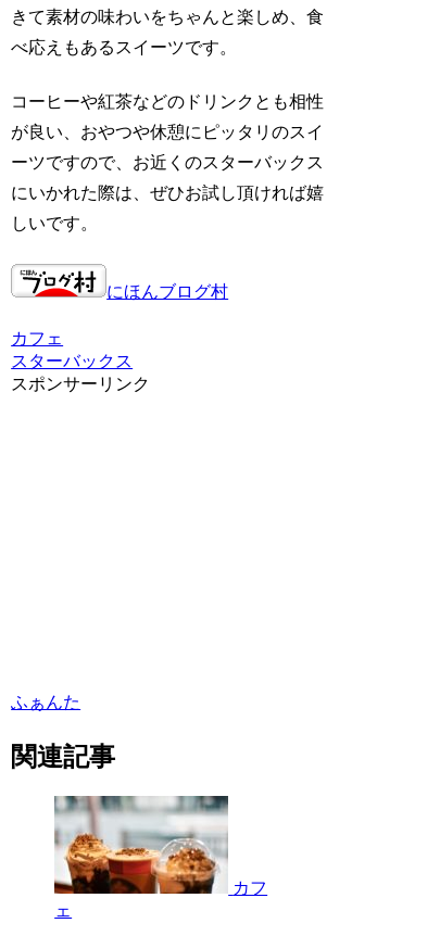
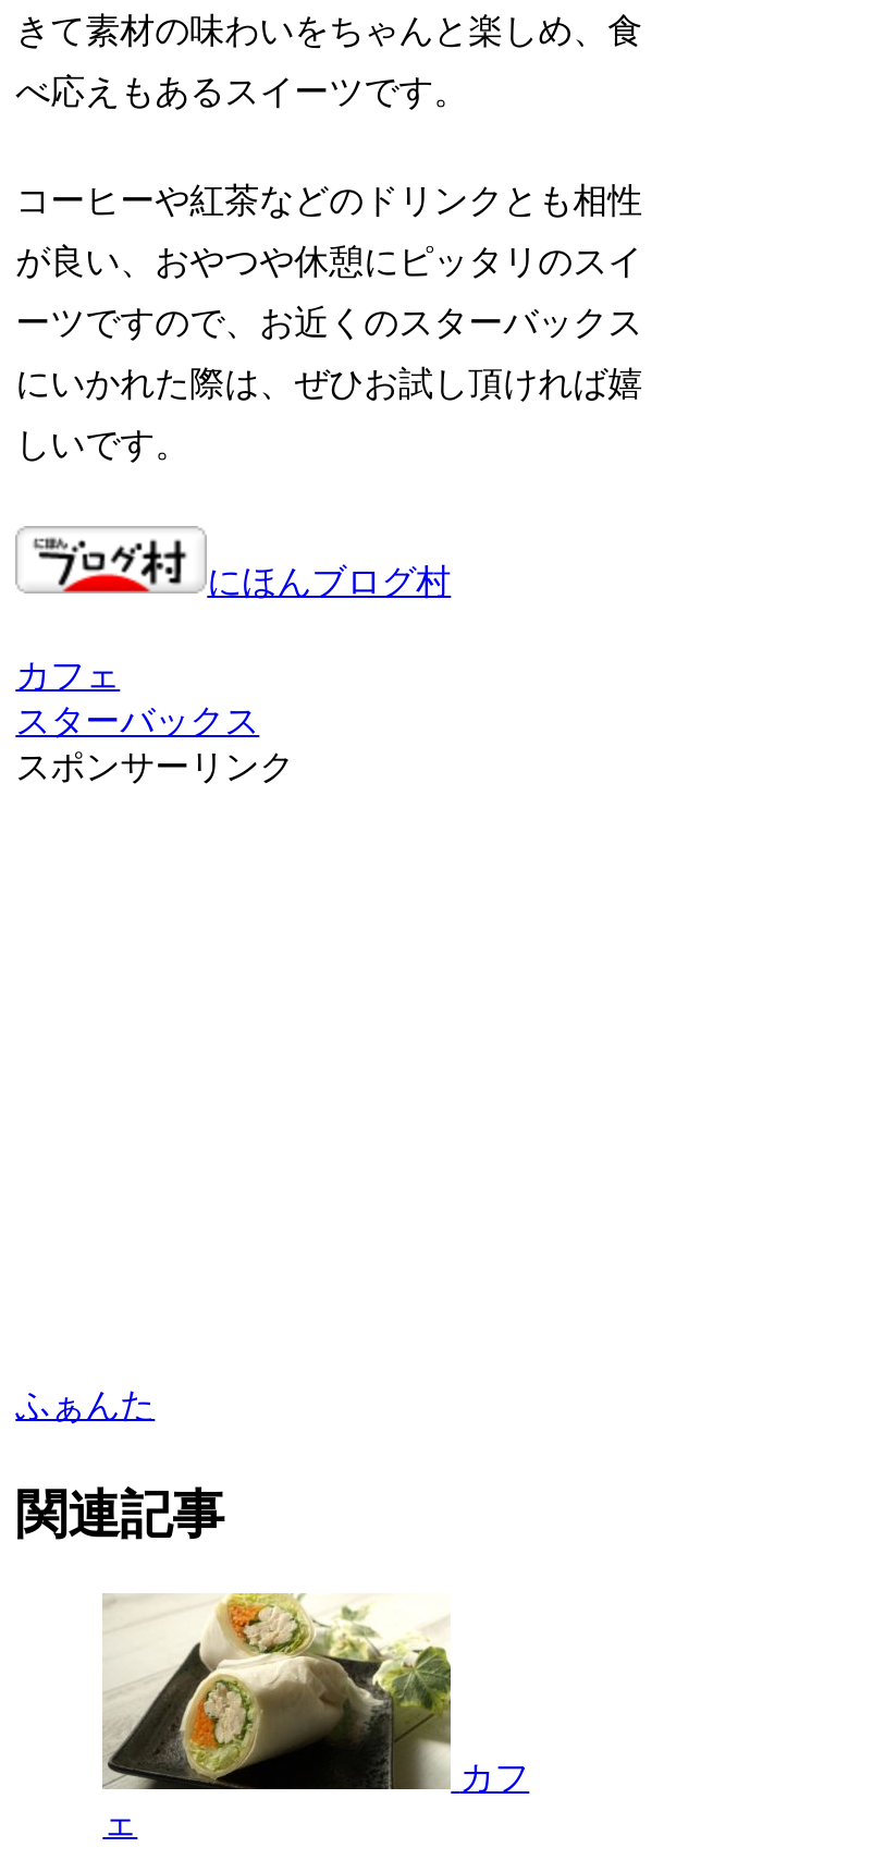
- [image]
+ [image]
